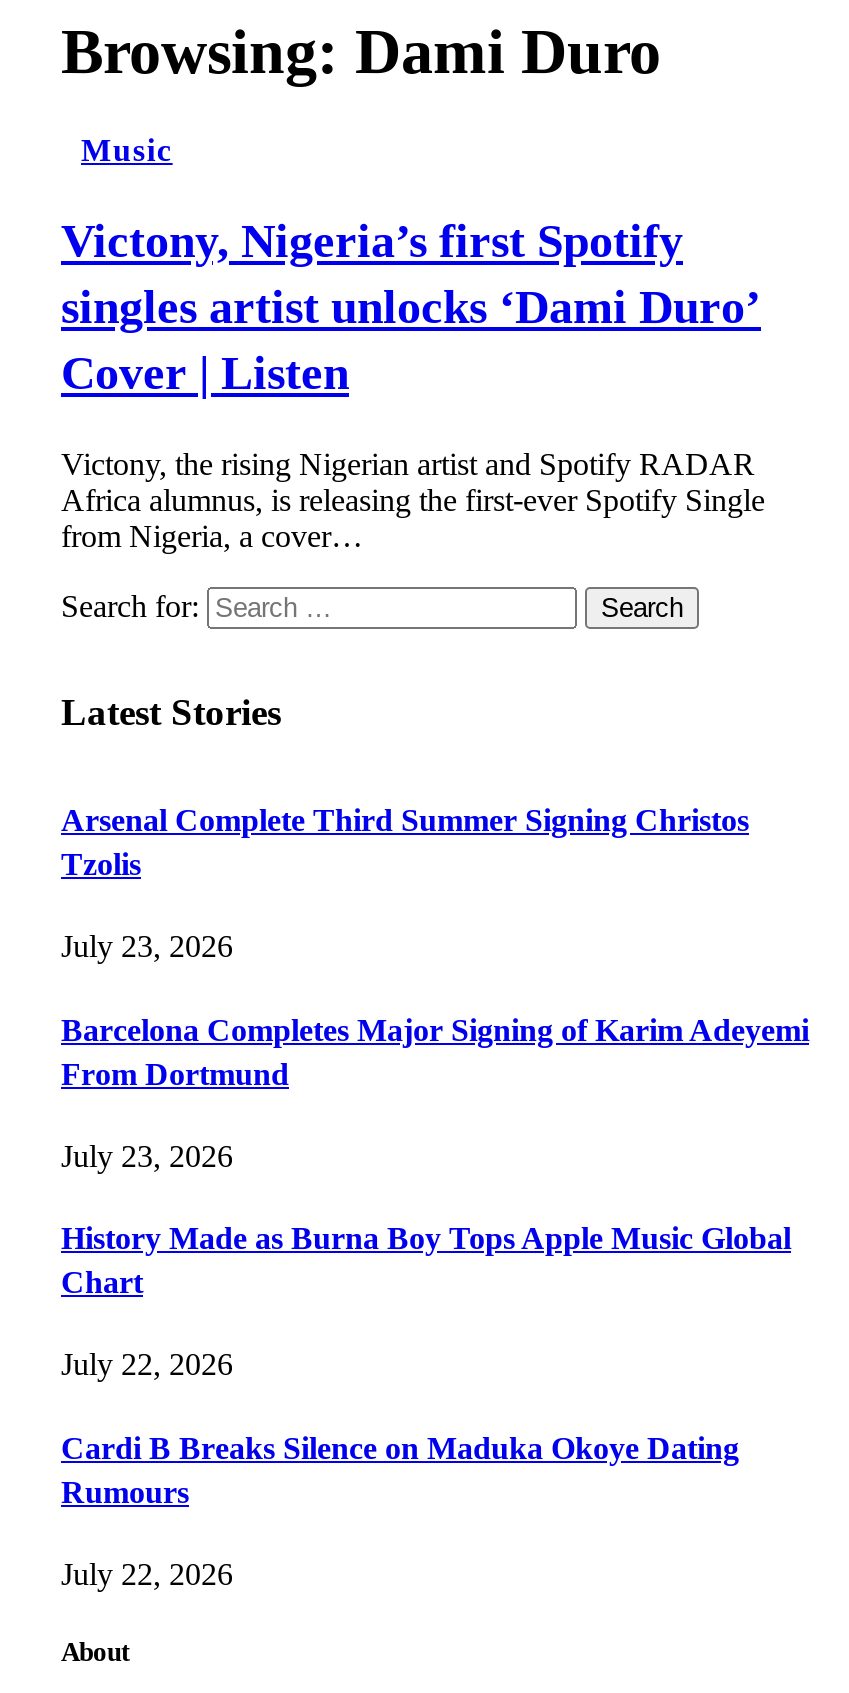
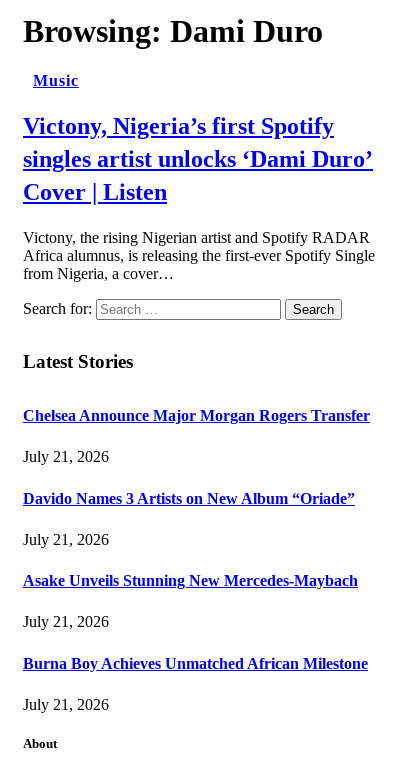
- Arsenal Complete Third Summer Signing Christos
- Tzolis
+ Chelsea Announce Major Morgan Rogers Transfer

- July 23, 2026
+ July 21, 2026

- Barcelona Completes Major Signing of Karim Adeyemi
- From Dortmund
+ Davido Names 3 Artists on New Album “Oriade”

- July 23, 2026
+ July 21, 2026

- History Made as Burna Boy Tops Apple Music Global
- Chart
+ Asake Unveils Stunning New Mercedes-Maybach

- July 22, 2026
+ July 21, 2026

- Cardi B Breaks Silence on Maduka Okoye Dating
- Rumours
+ Burna Boy Achieves Unmatched African Milestone

- July 22, 2026
+ July 21, 2026
